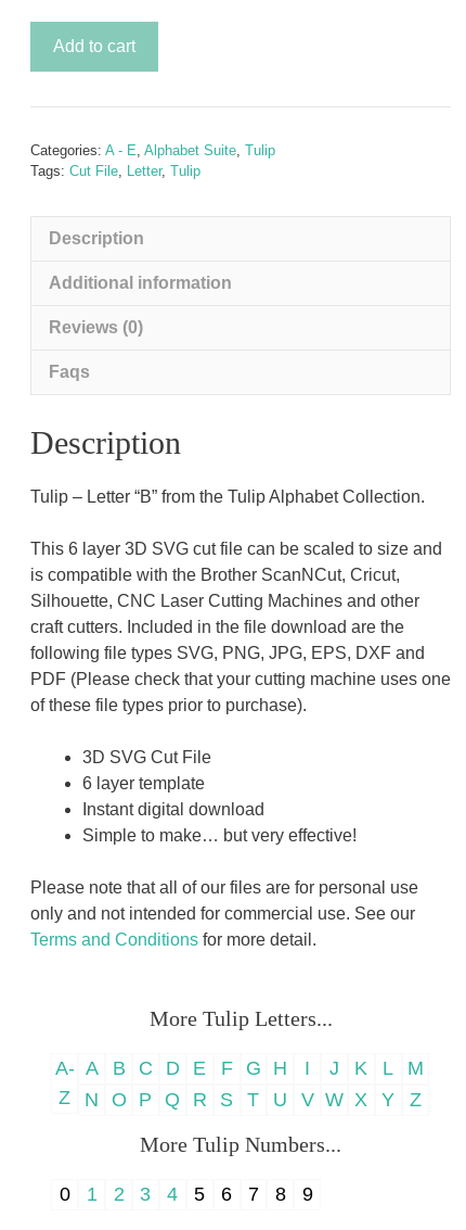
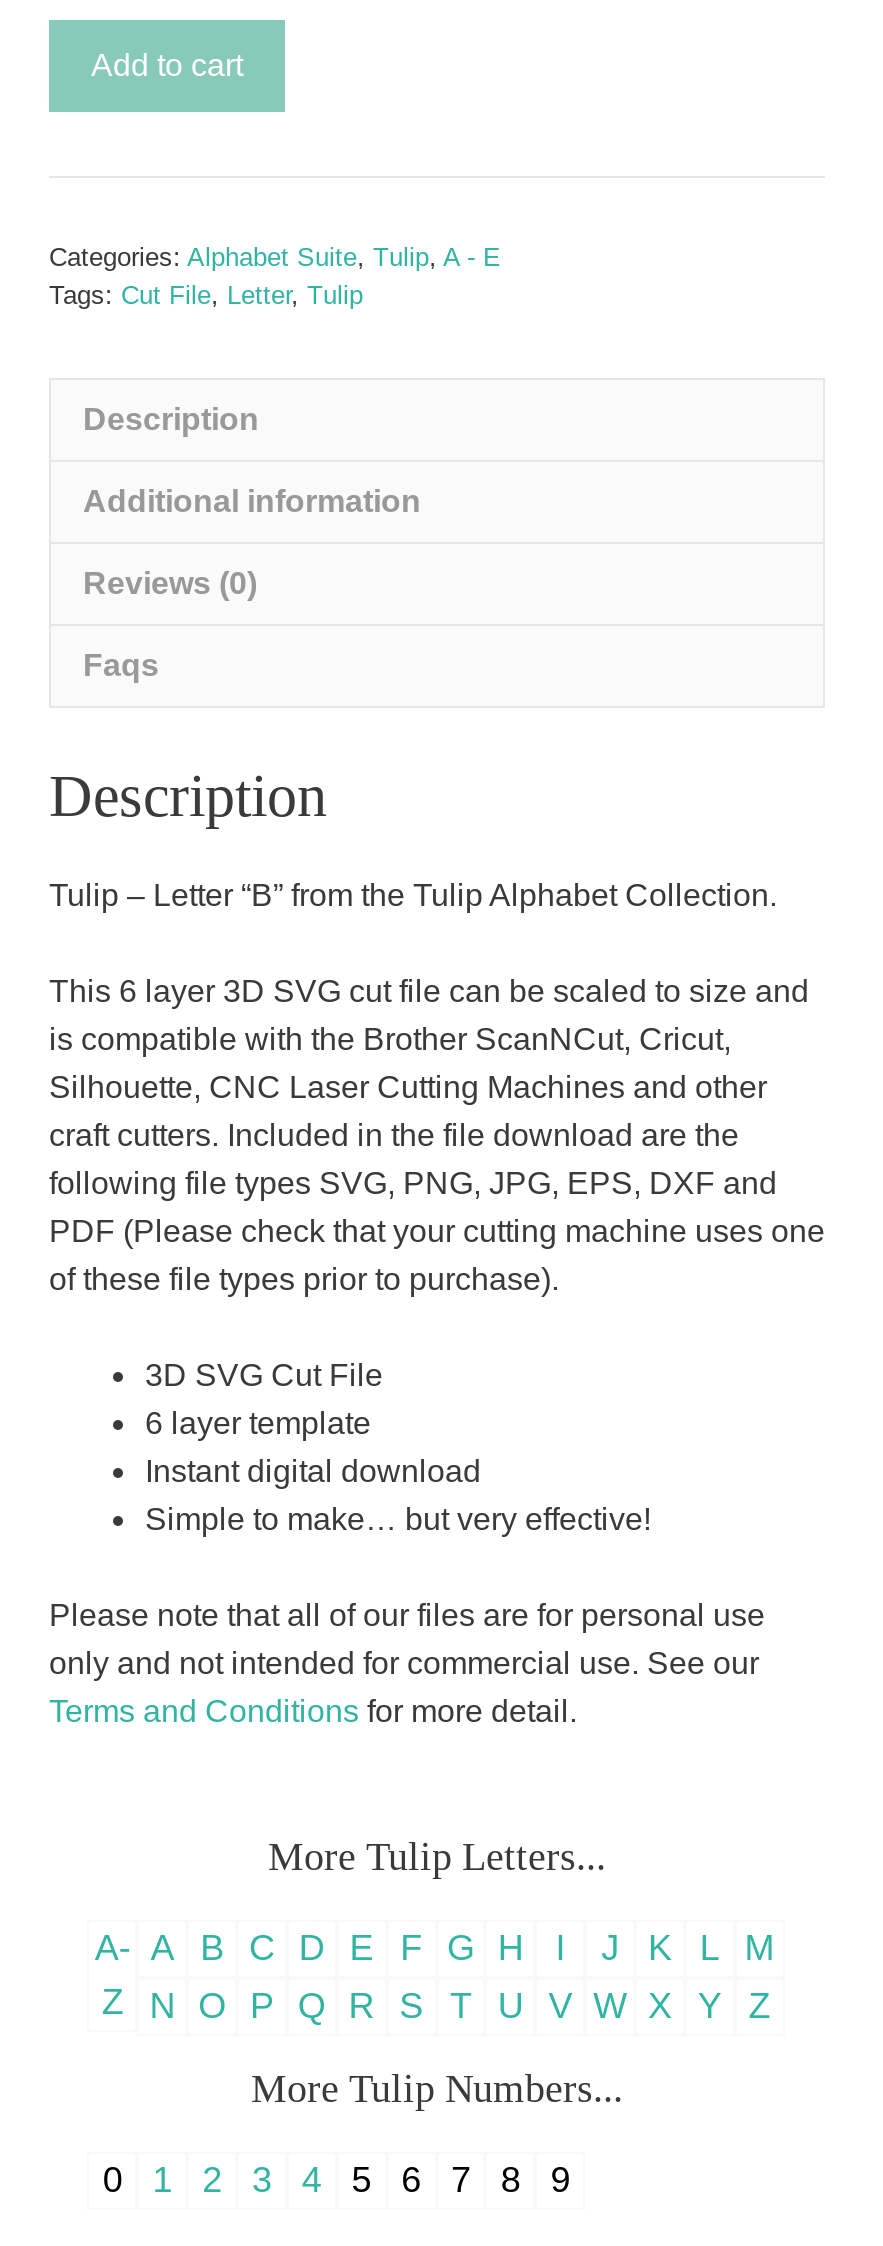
- Categories: A - E, Alphabet Suite, Tulip
+ Categories: Alphabet Suite, Tulip, A - E
